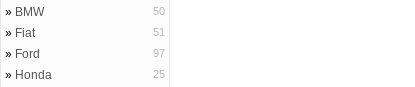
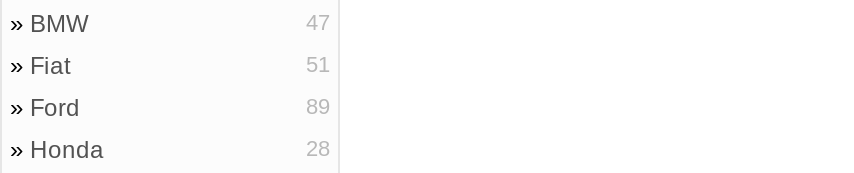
- 50
+ 47

- 97
+ 89

- 25
+ 28
